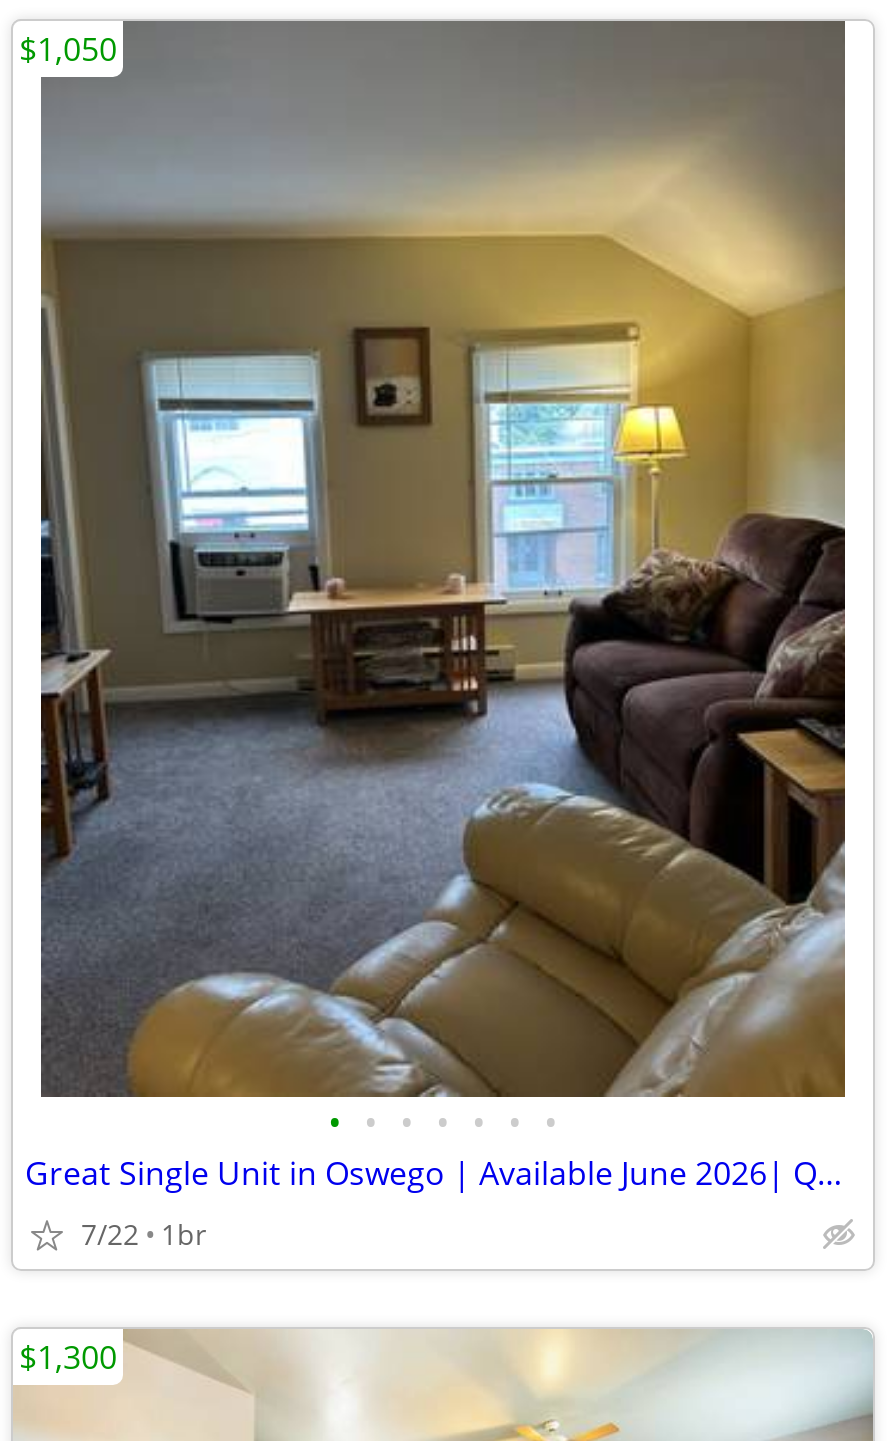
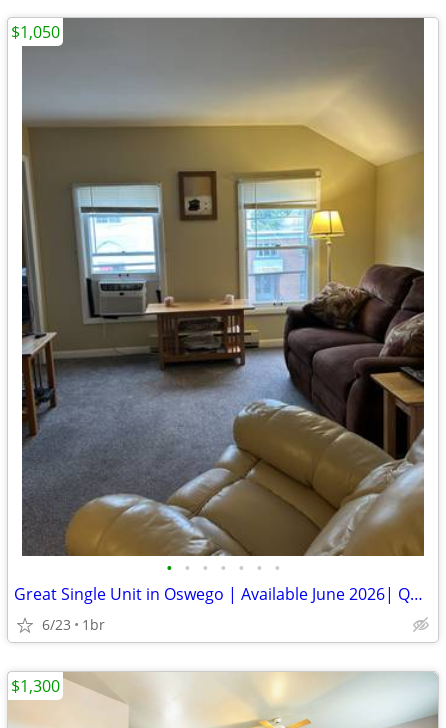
- 7/22 1br
+ 6/23 1br
